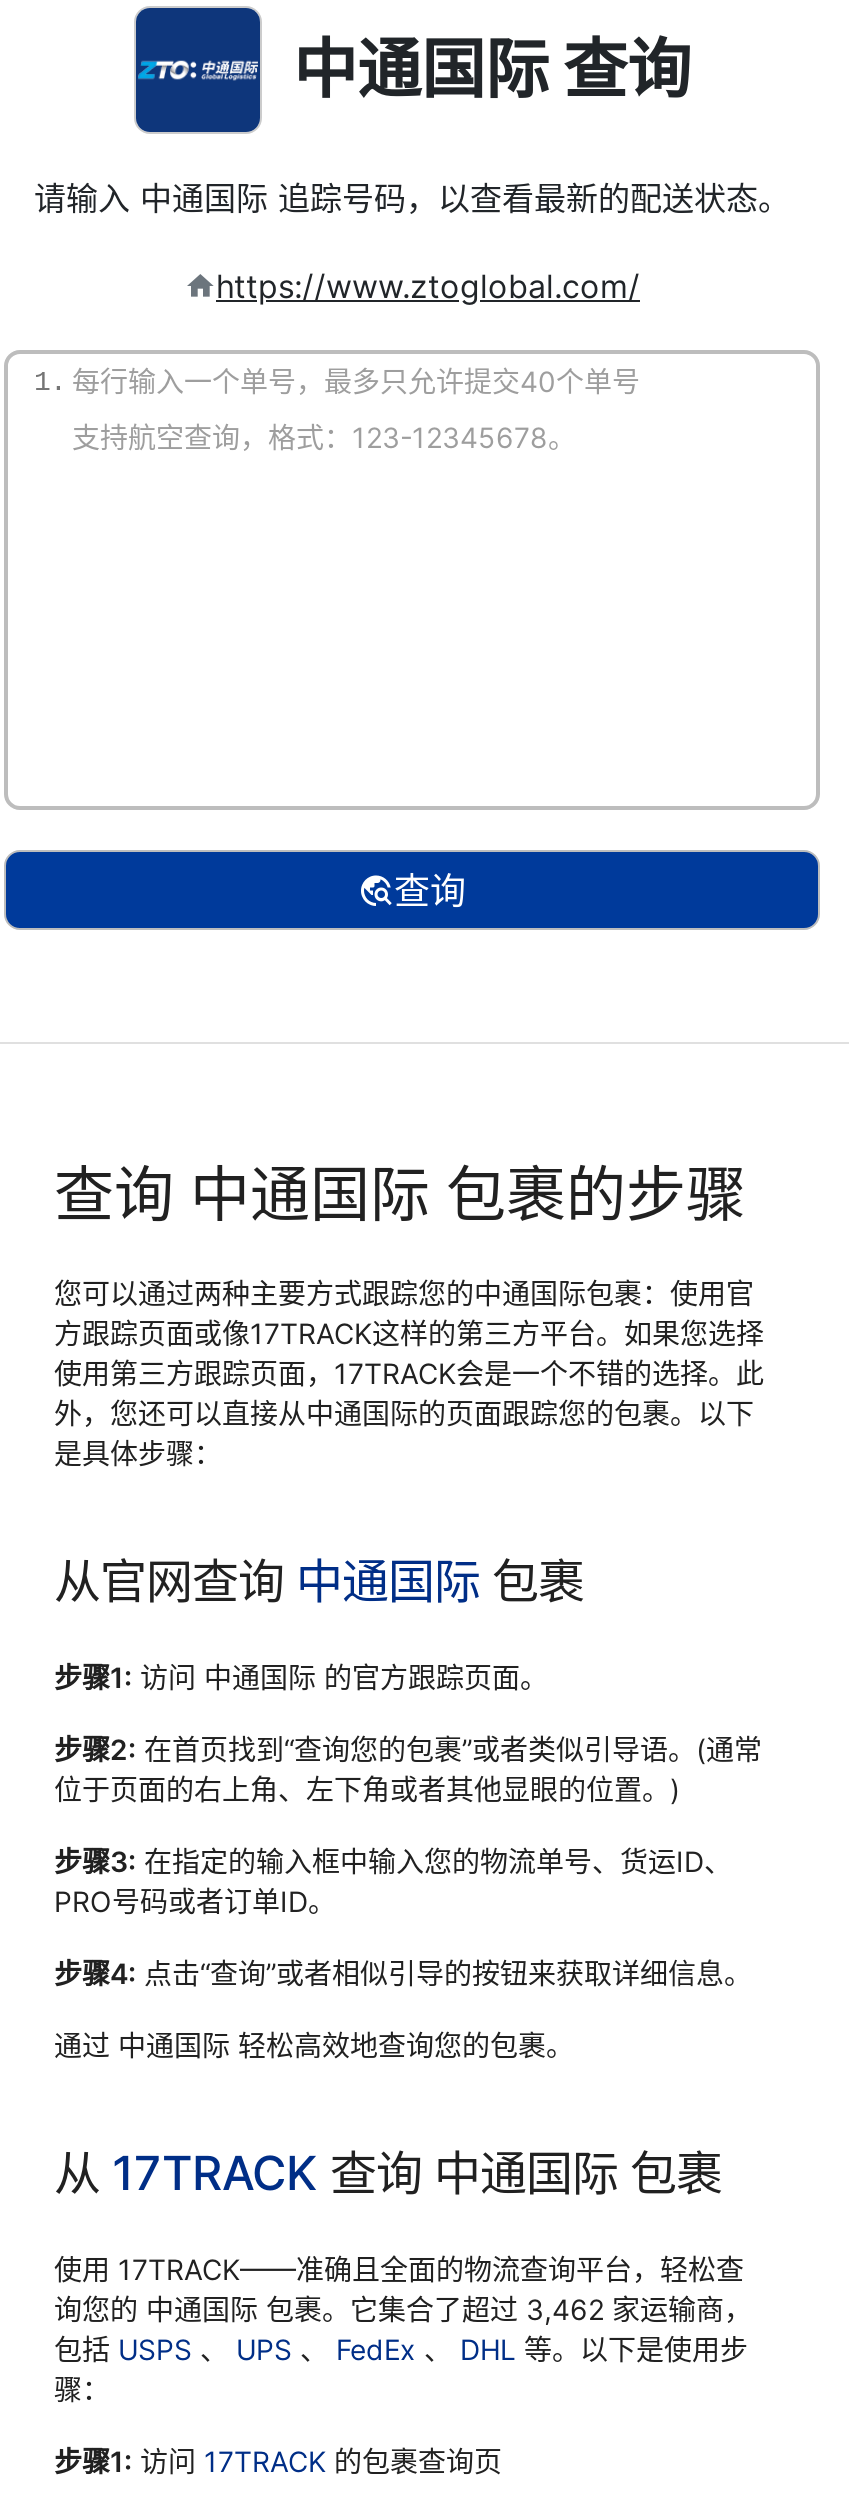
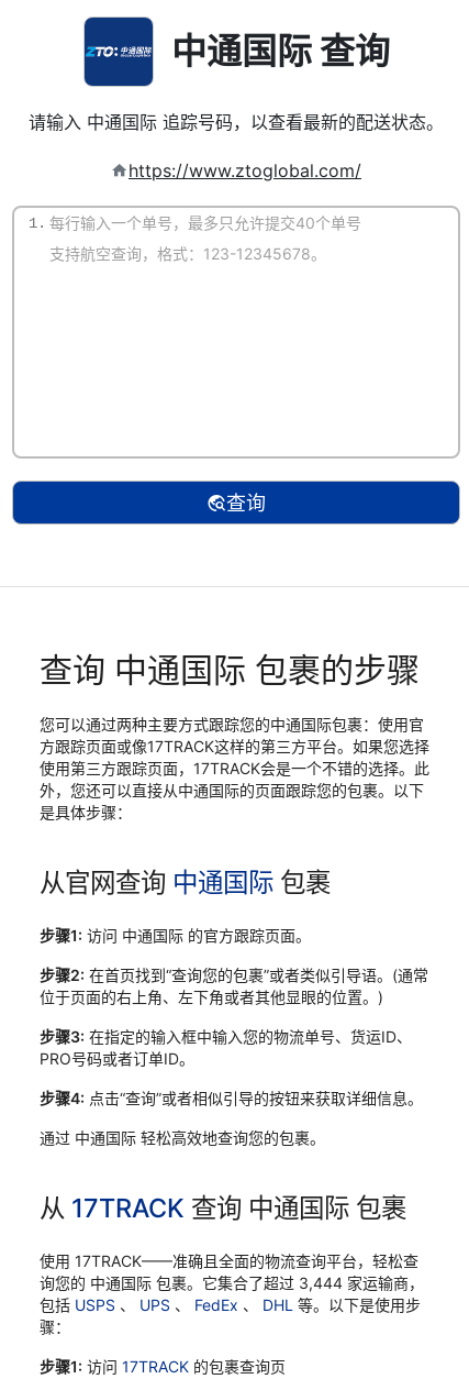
- 询您的 中通国际 包裹。它集合了超过 3,462 家运输商，
+ 询您的 中通国际 包裹。它集合了超过 3,444 家运输商，
